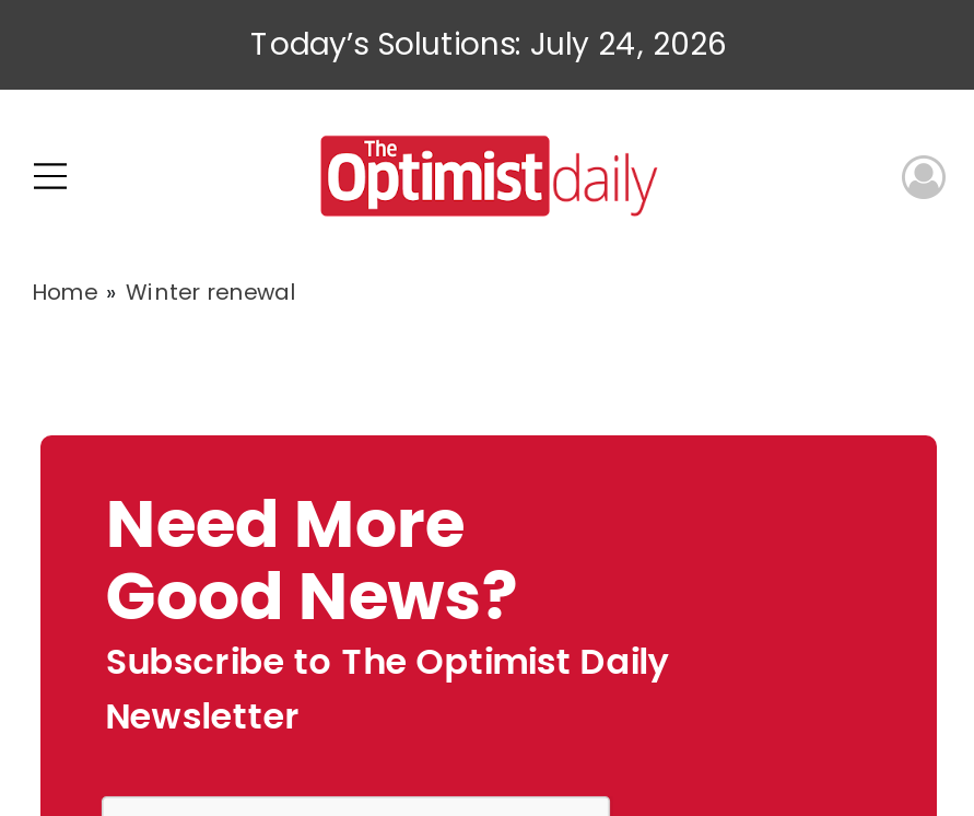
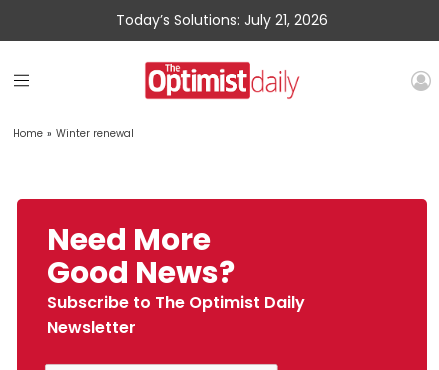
- Today’s Solutions: July 24, 2026
+ Today’s Solutions: July 21, 2026
